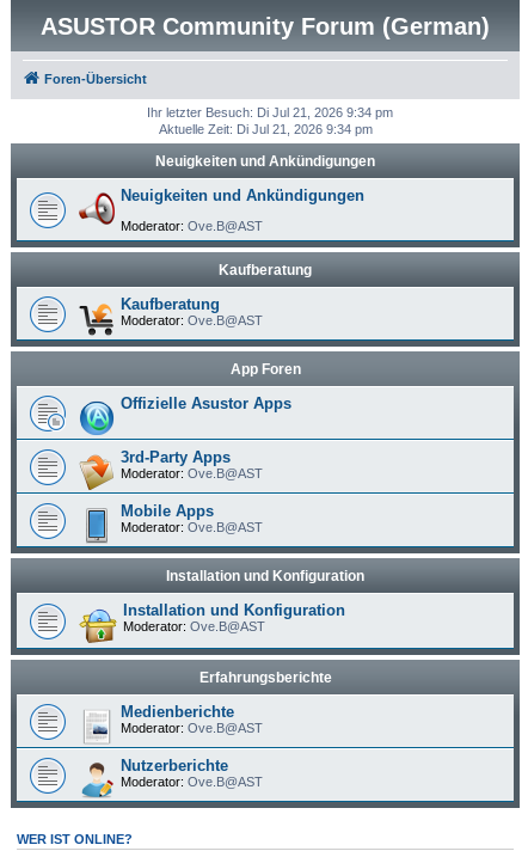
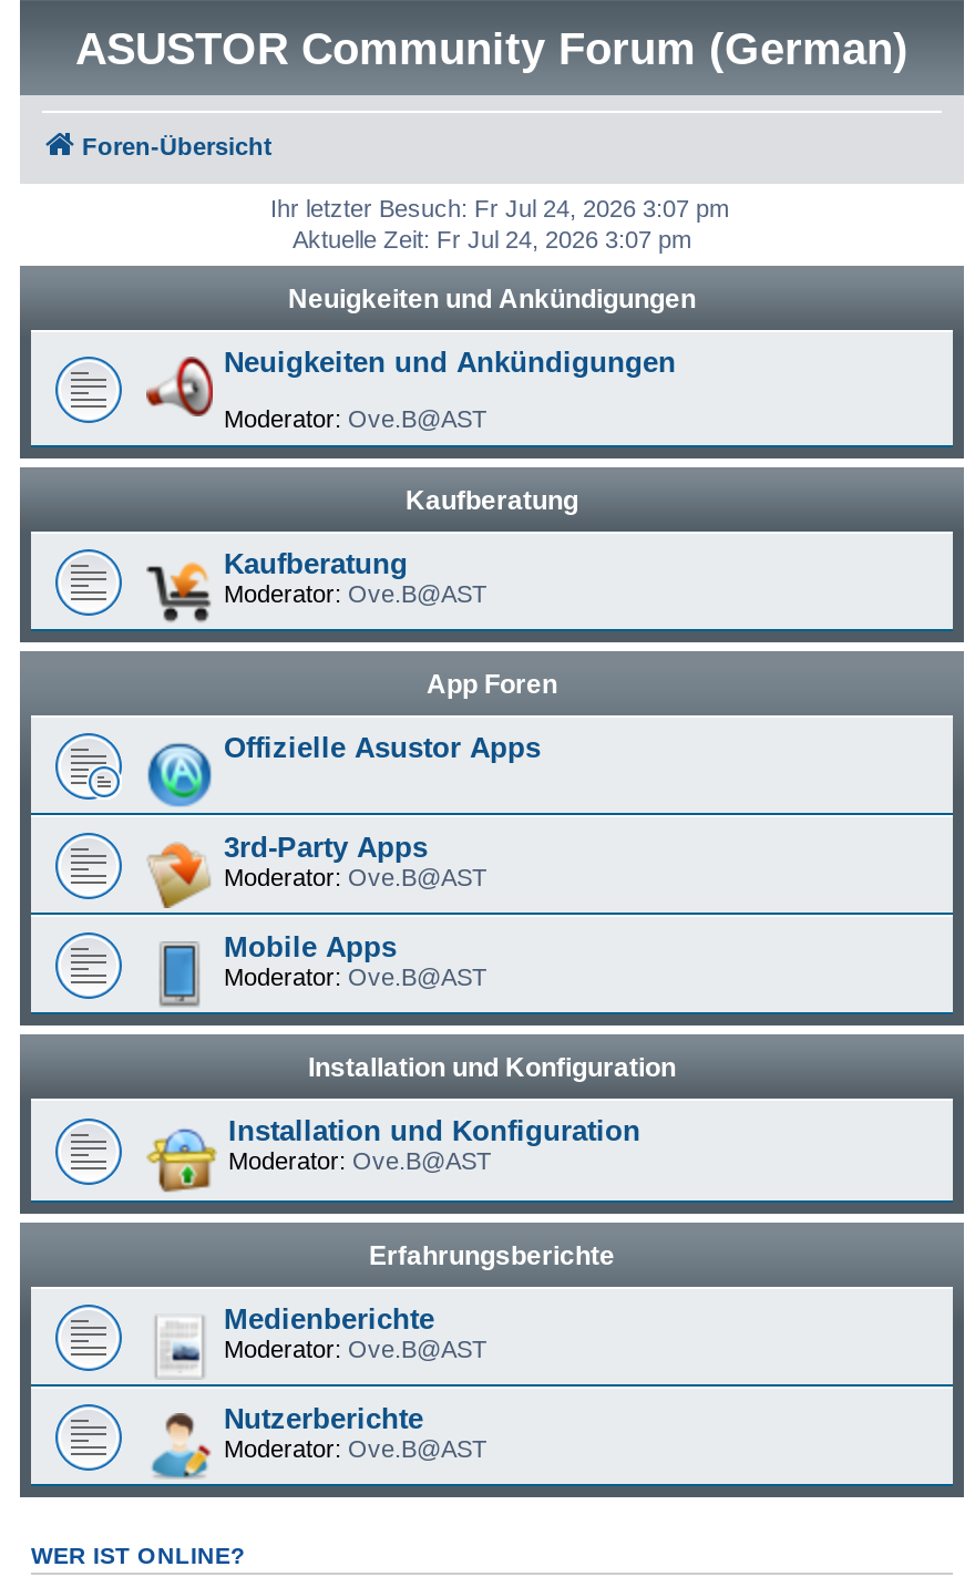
- Ihr letzter Besuch: Di Jul 21, 2026 9:34 pm
+ Ihr letzter Besuch: Fr Jul 24, 2026 3:07 pm

- Aktuelle Zeit: Di Jul 21, 2026 9:34 pm
+ Aktuelle Zeit: Fr Jul 24, 2026 3:07 pm
